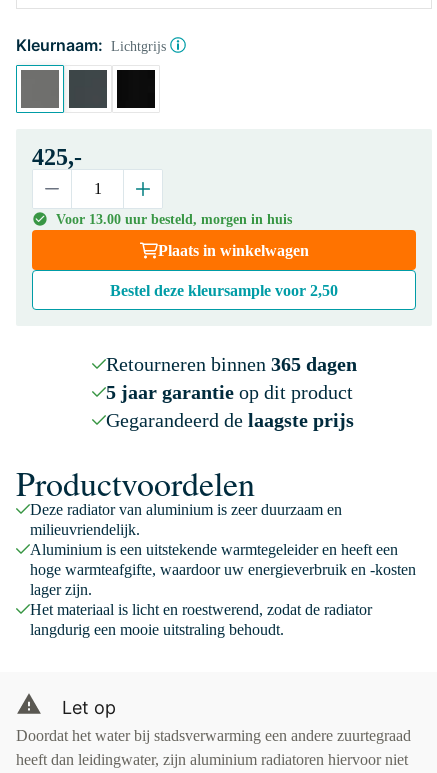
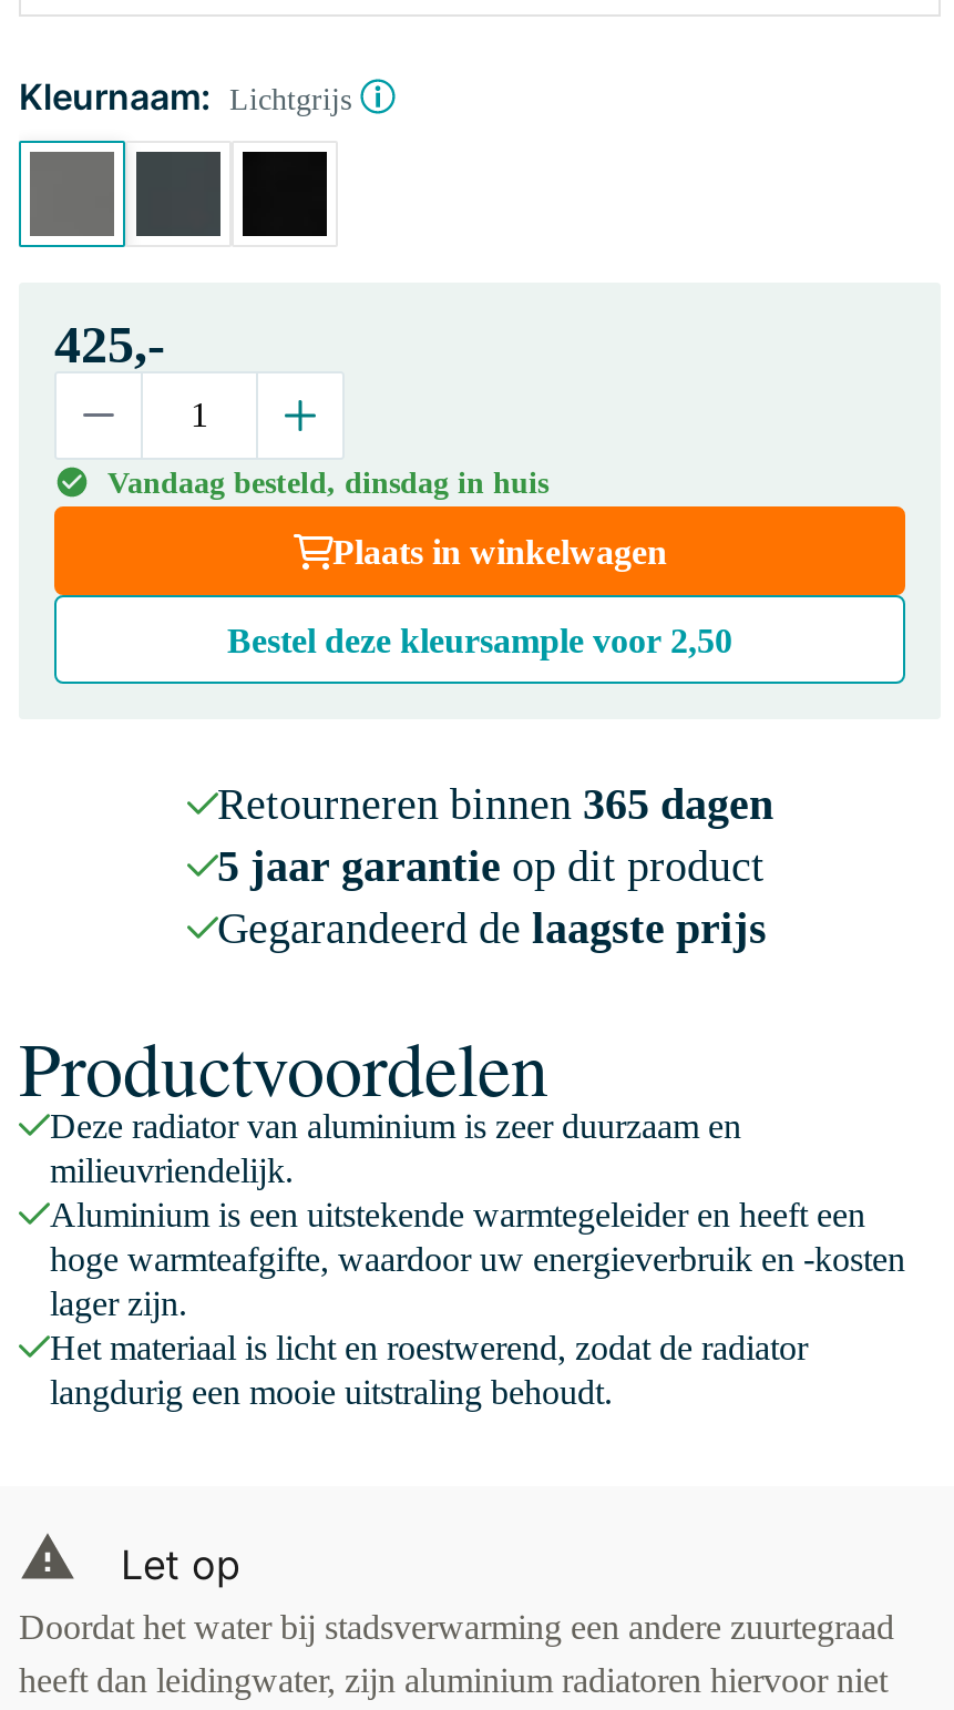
- Voor 13.00 uur besteld, morgen in huis
+ Vandaag besteld, dinsdag in huis
